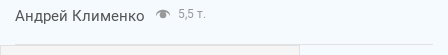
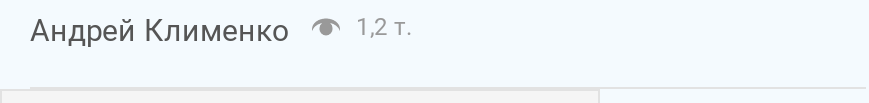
- 5,5 т.
+ 1,2 т.
